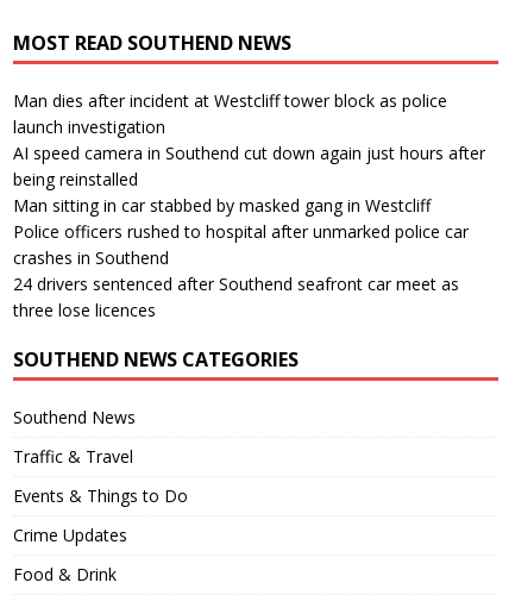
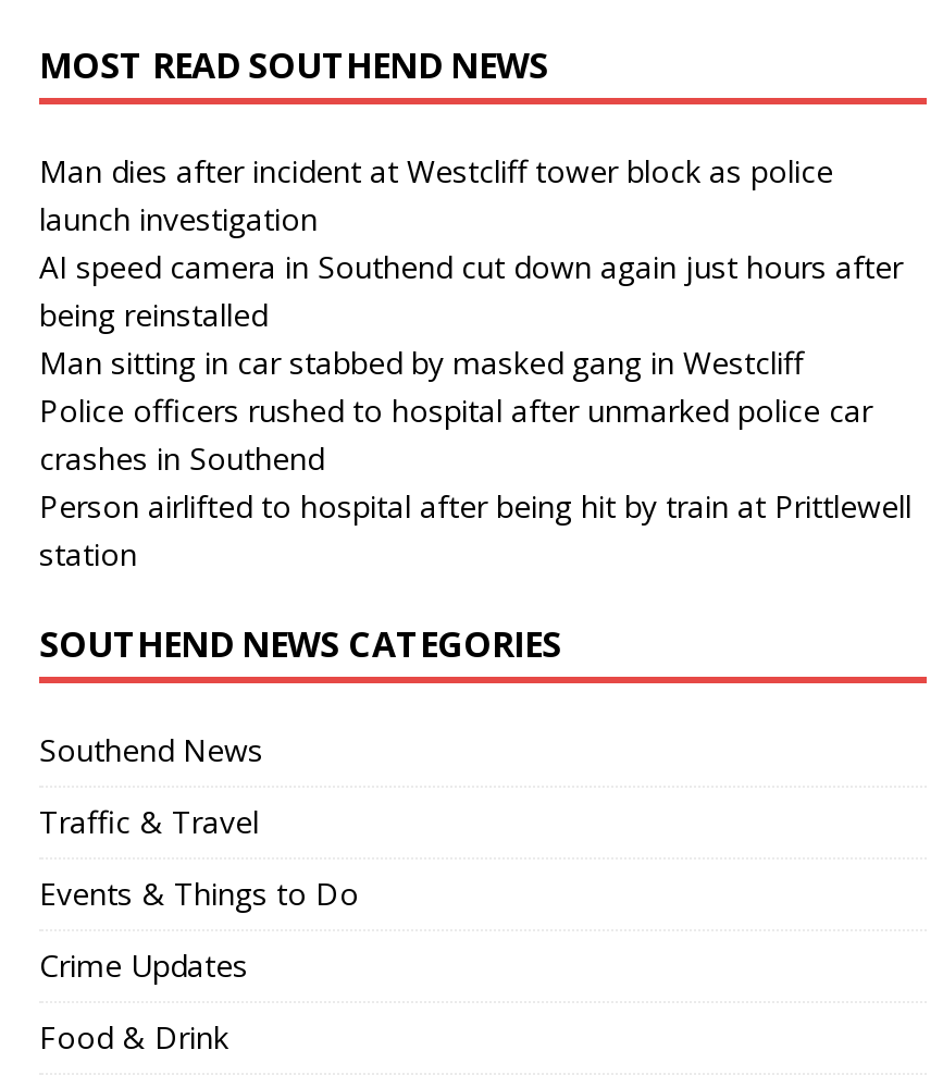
- 24 drivers sentenced after Southend seafront car meet as
- three lose licences
+ Person airlifted to hospital after being hit by train at Prittlewell
+ station
